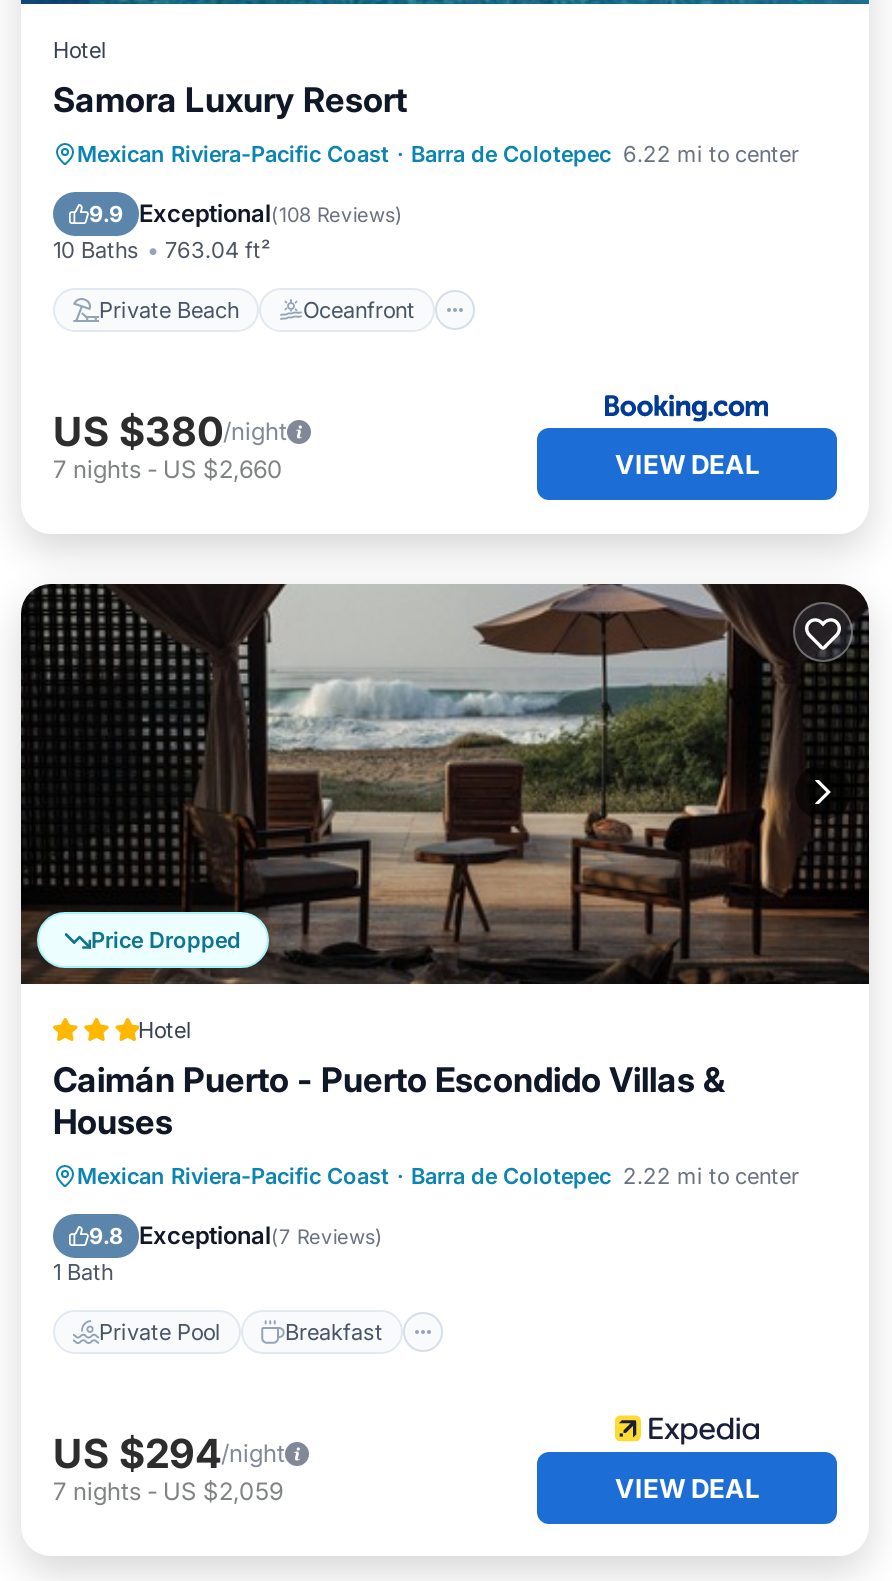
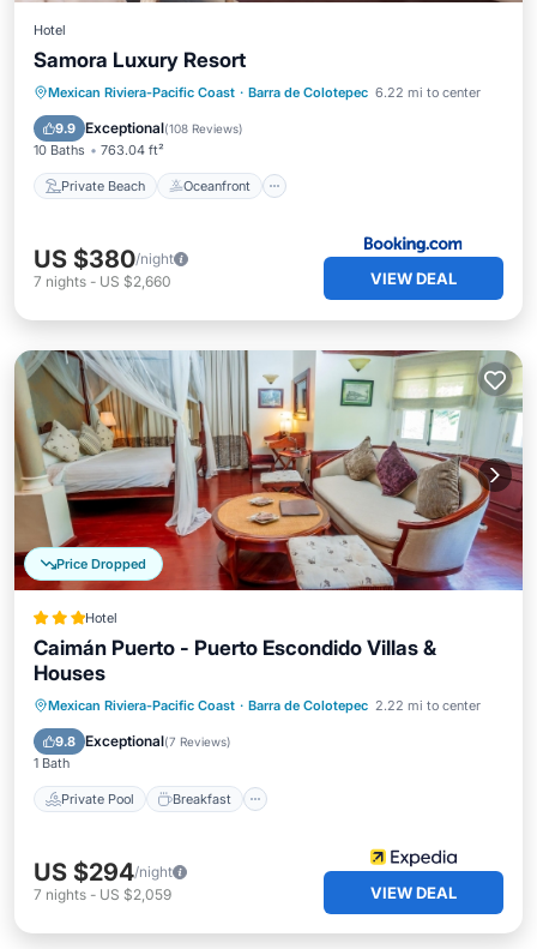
- [image]
+ [image]
